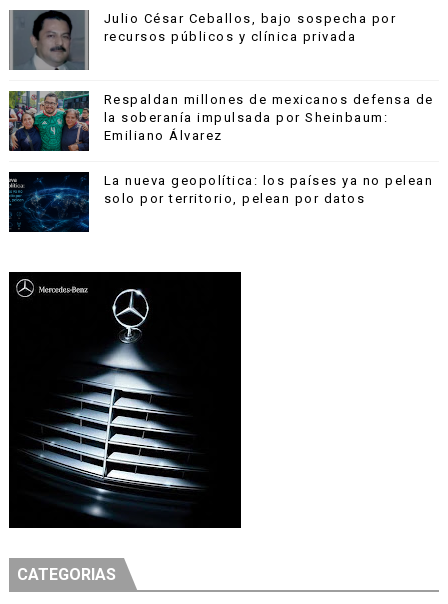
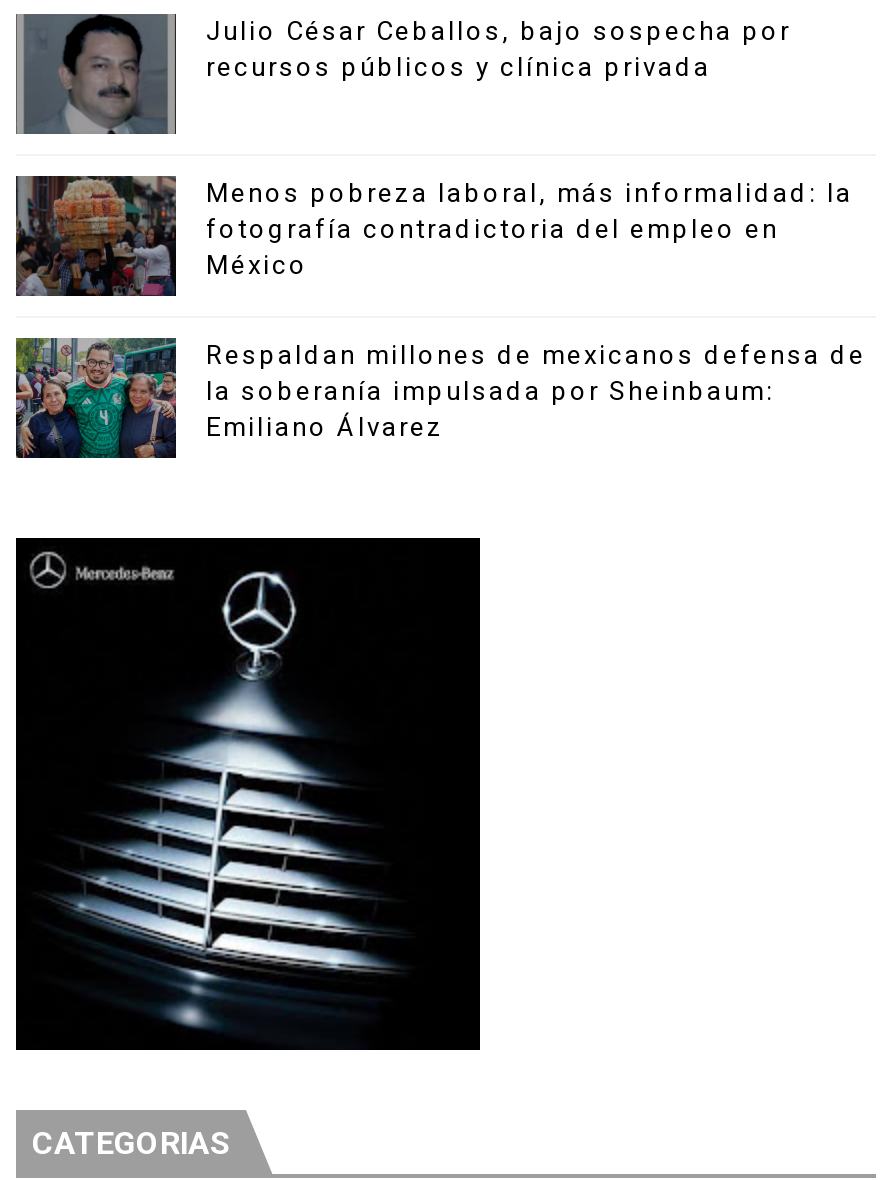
+ [image]
+ Menos pobreza laboral, más informalidad: la
+ fotografía contradictoria del empleo en
+ México

moved down: [image] | Respaldan millones de mexicanos defensa de | la soberanía impulsada por Sheinbaum: | Emiliano Álvarez

- [image]
- La nueva geopolítica: los países ya no pelean
- solo por territorio, pelean por datos
